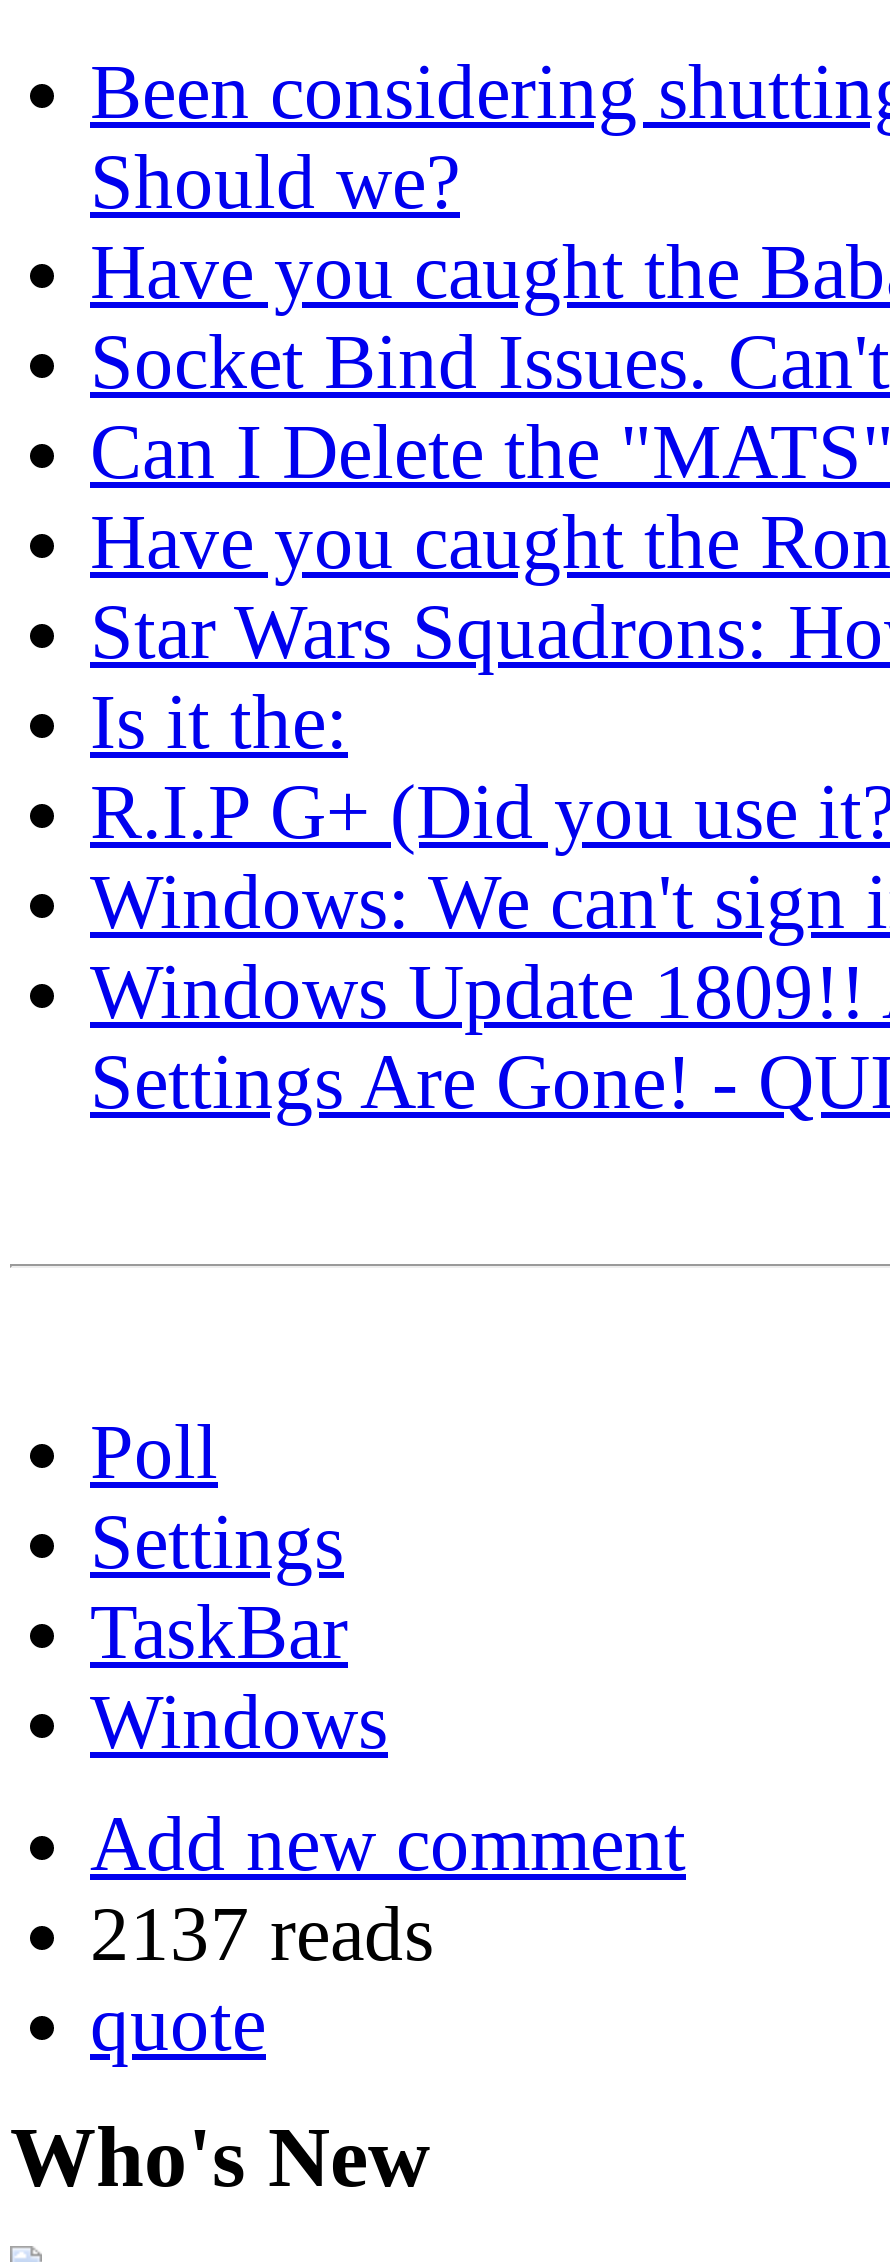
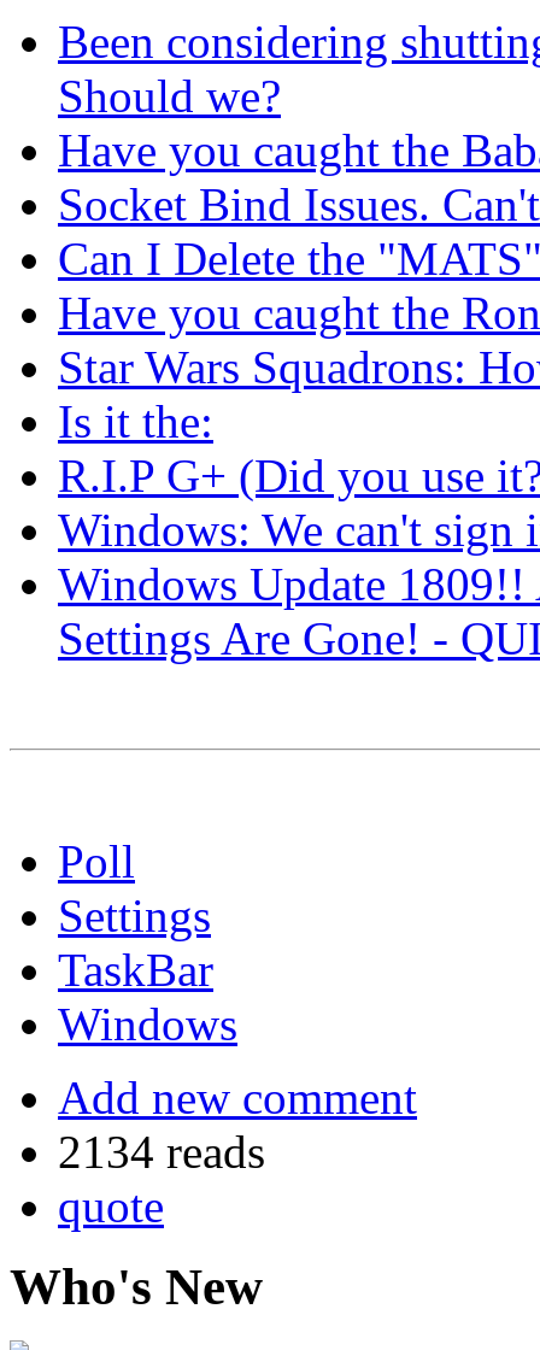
- 2137 reads
+ 2134 reads
